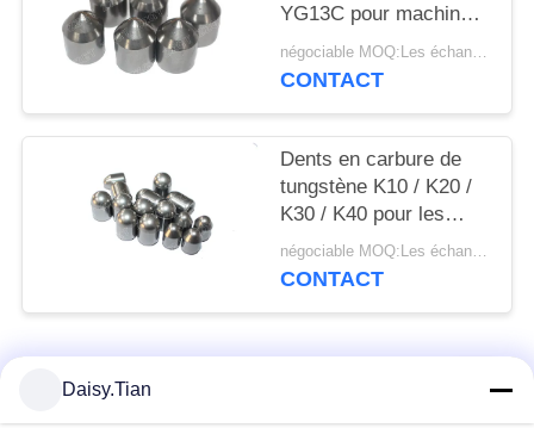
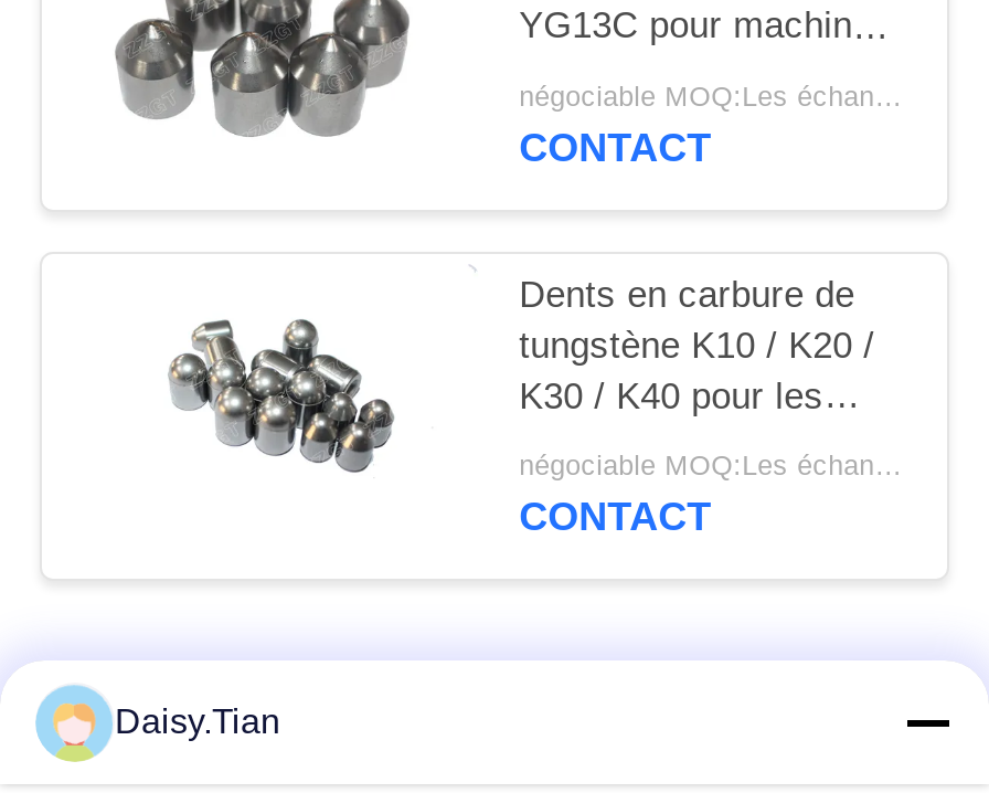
+ [image]
